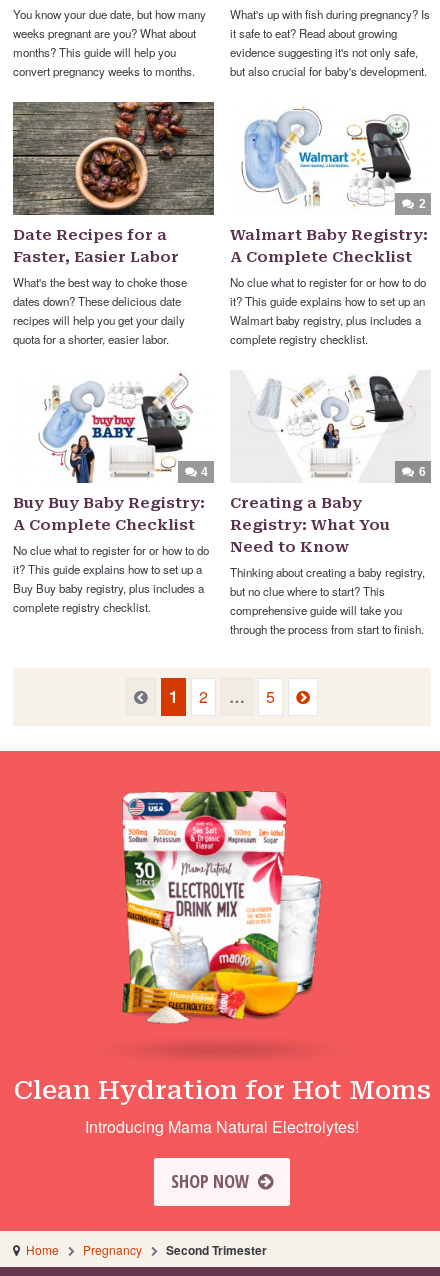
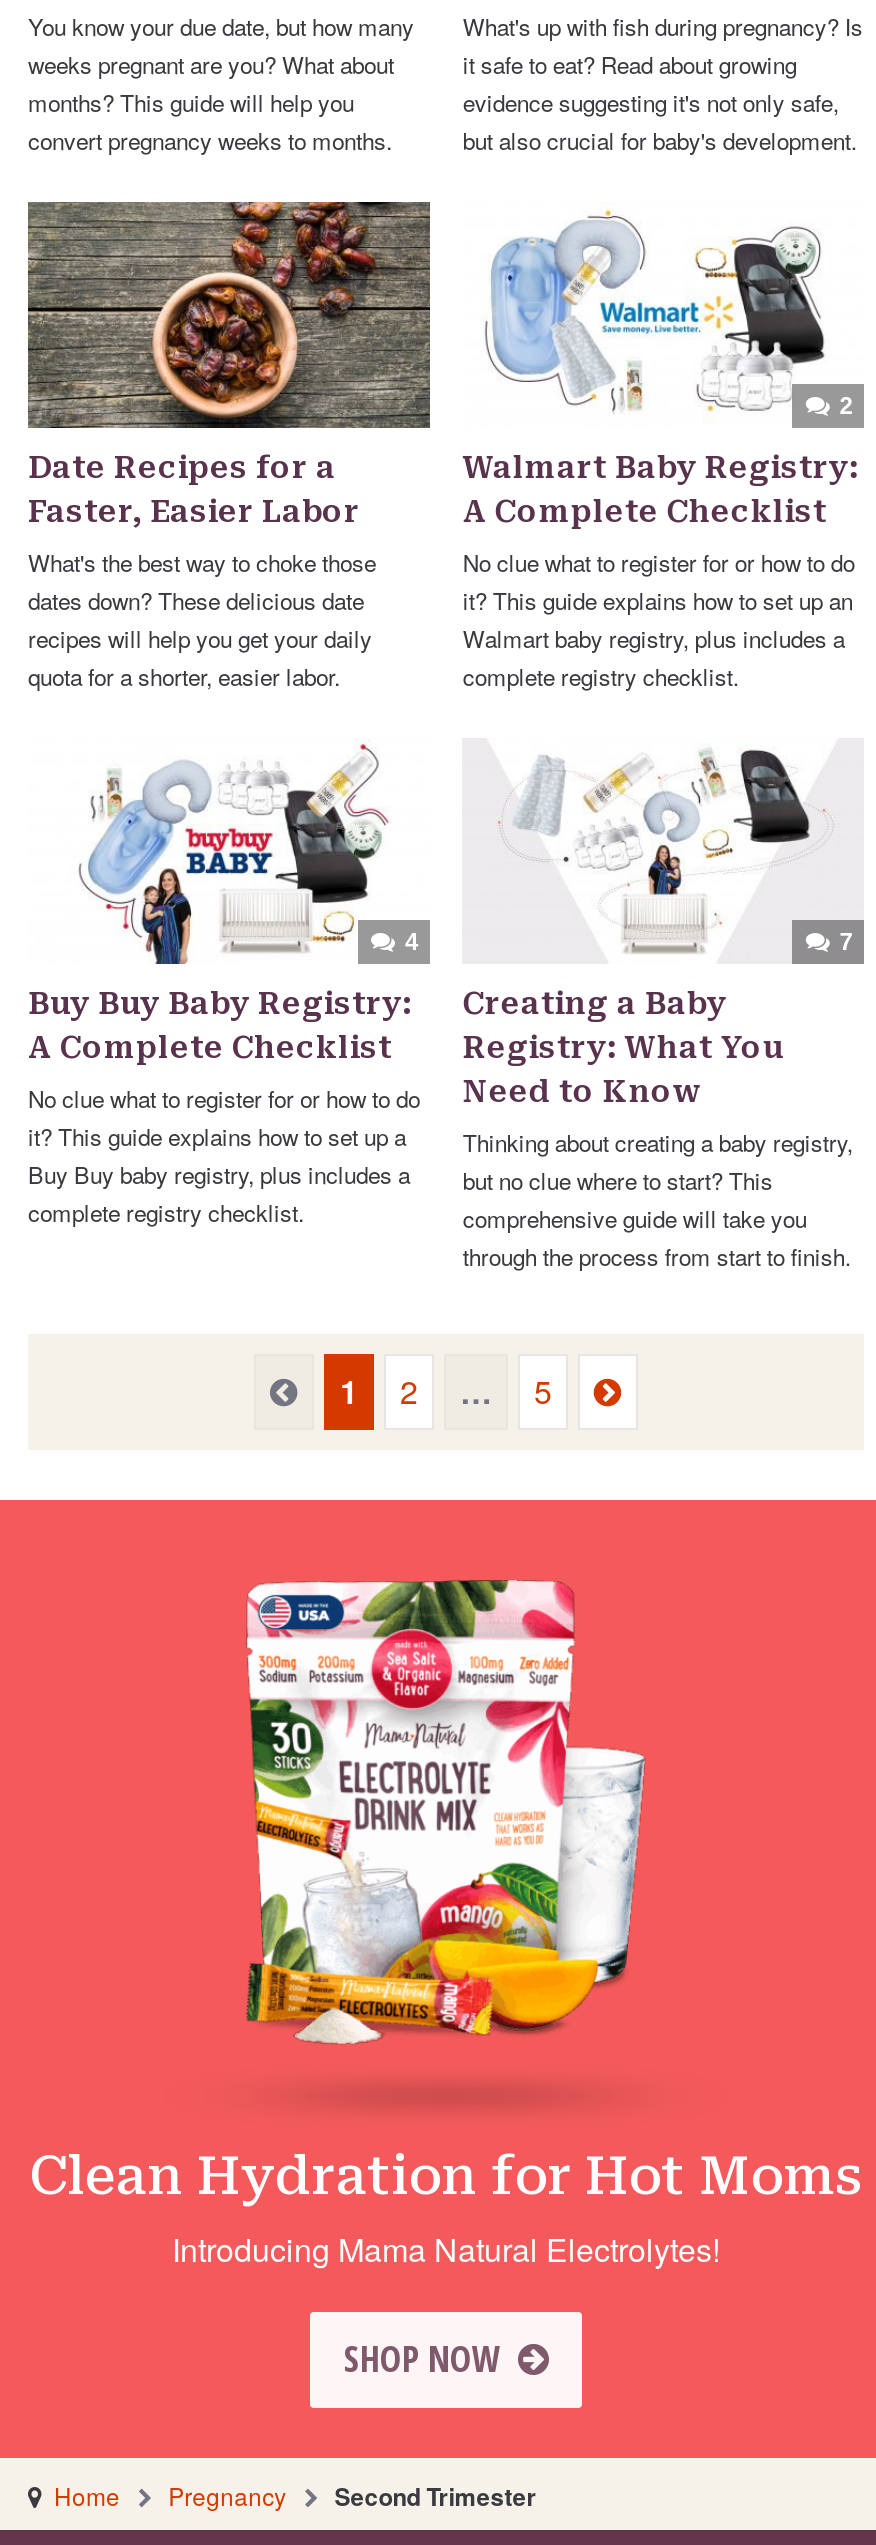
- 6
+ 7
